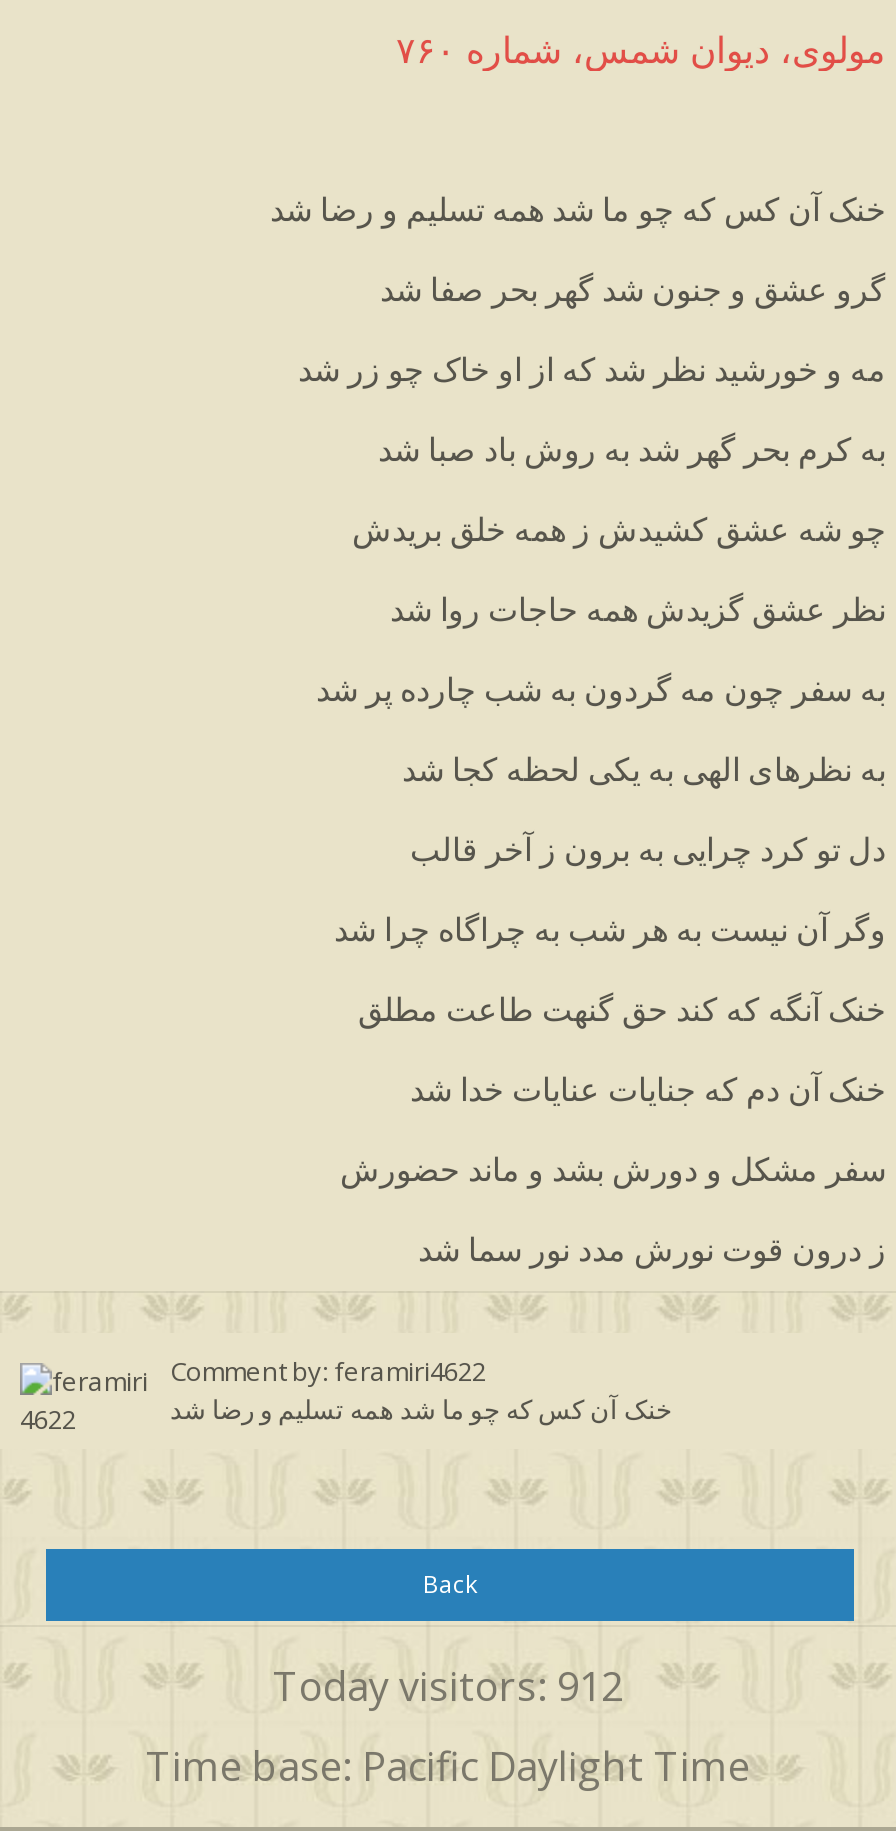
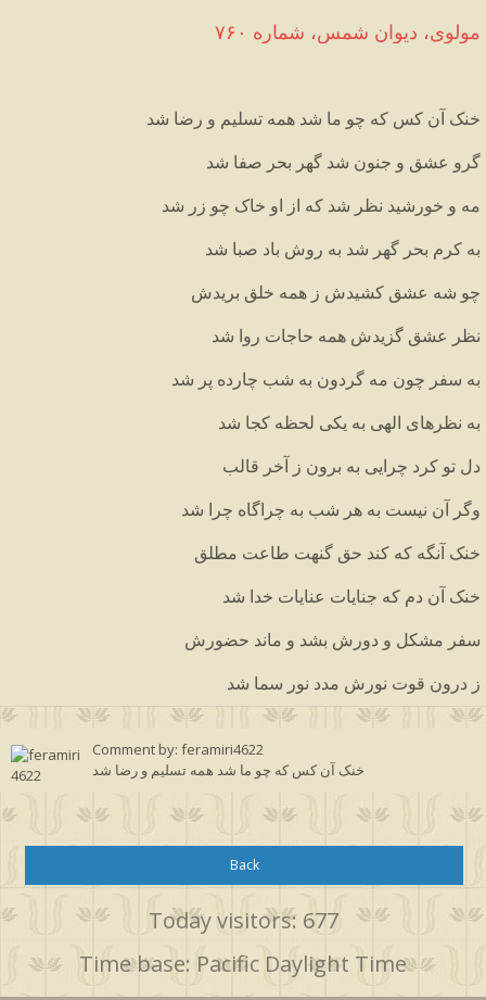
- Today visitors: 912
+ Today visitors: 677
